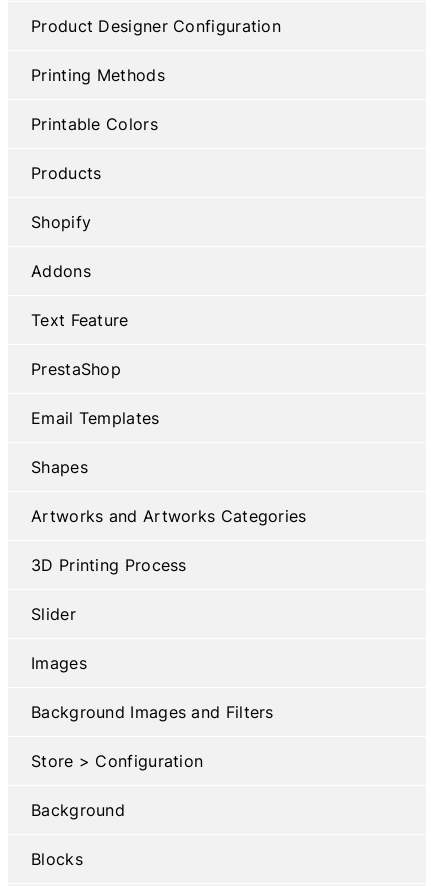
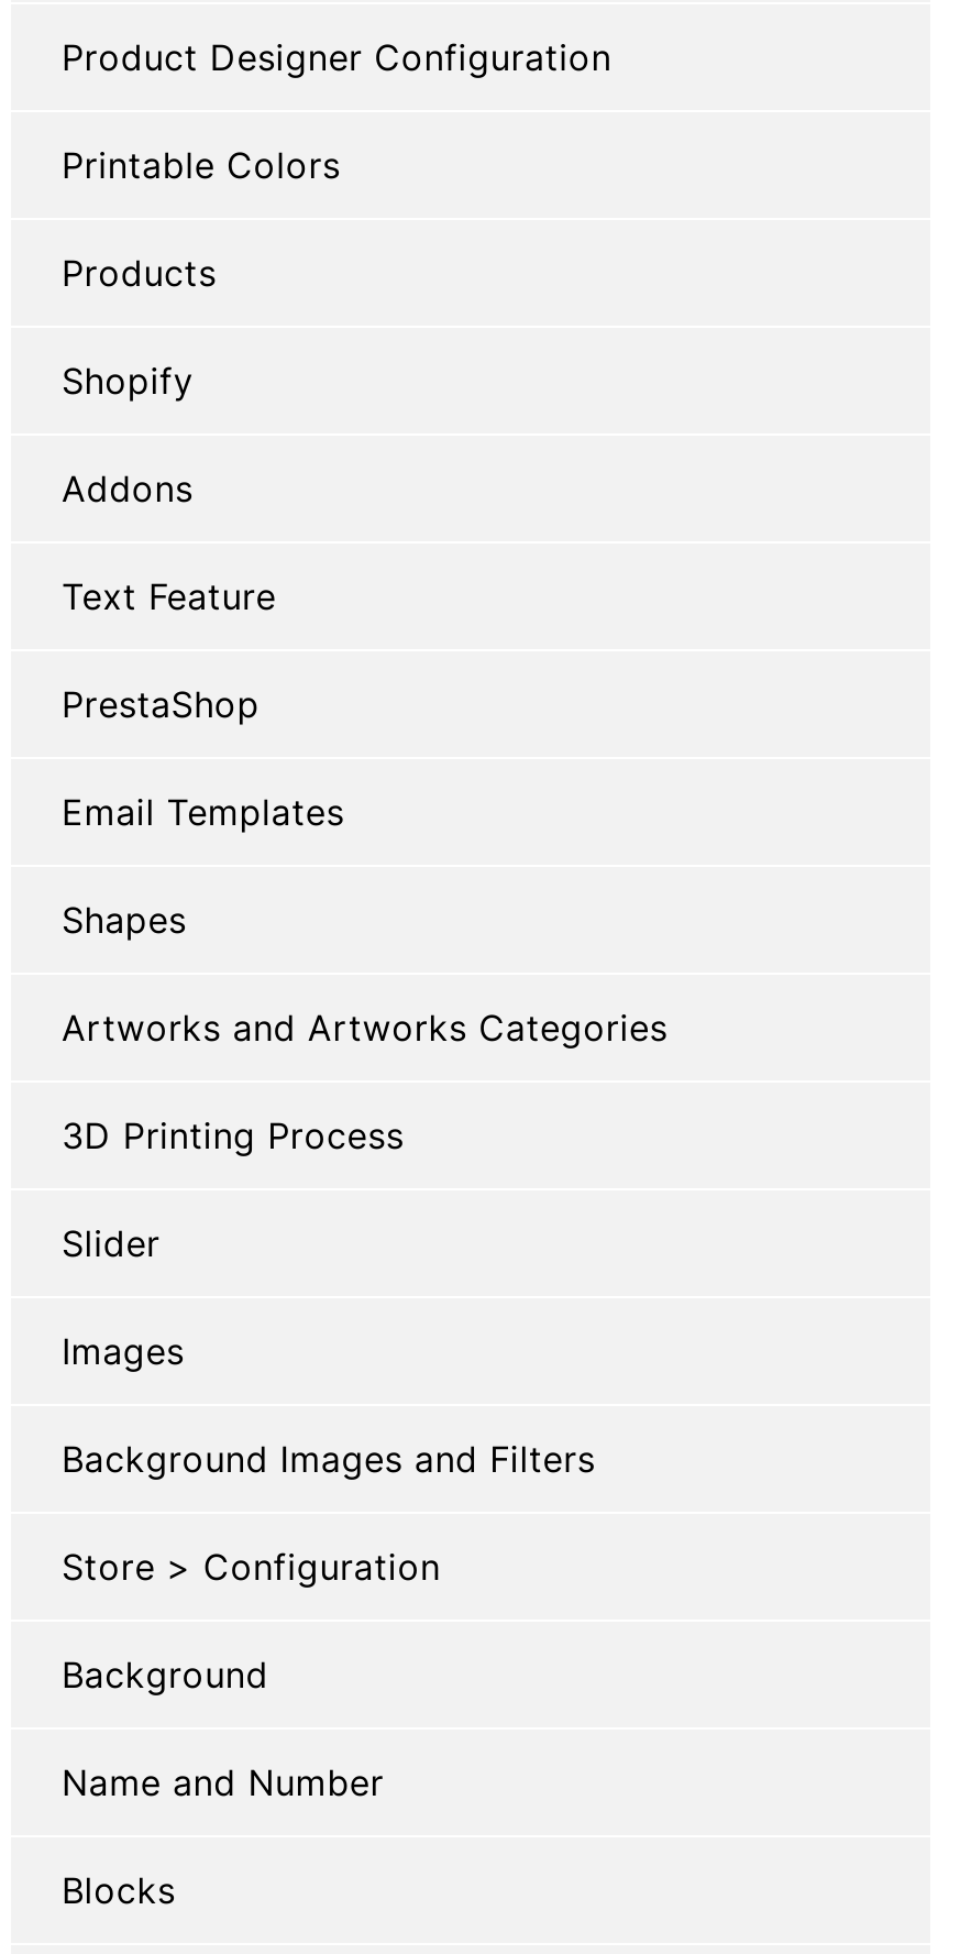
- Printing Methods

moved up: Printable Colors | Products | Shopify | ... | Store > Configuration | Background

+ Name and Number
